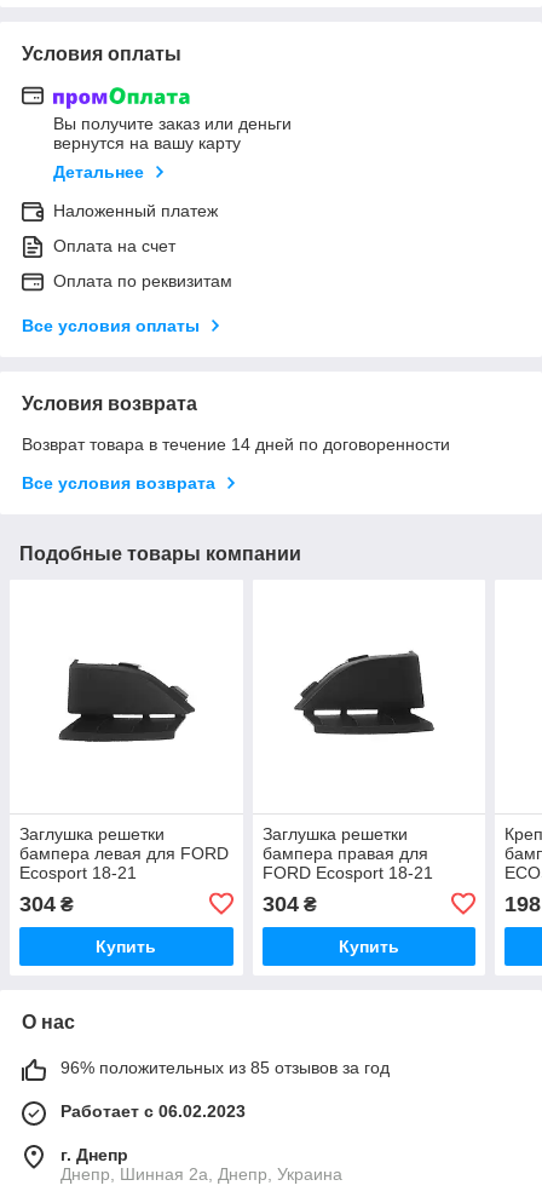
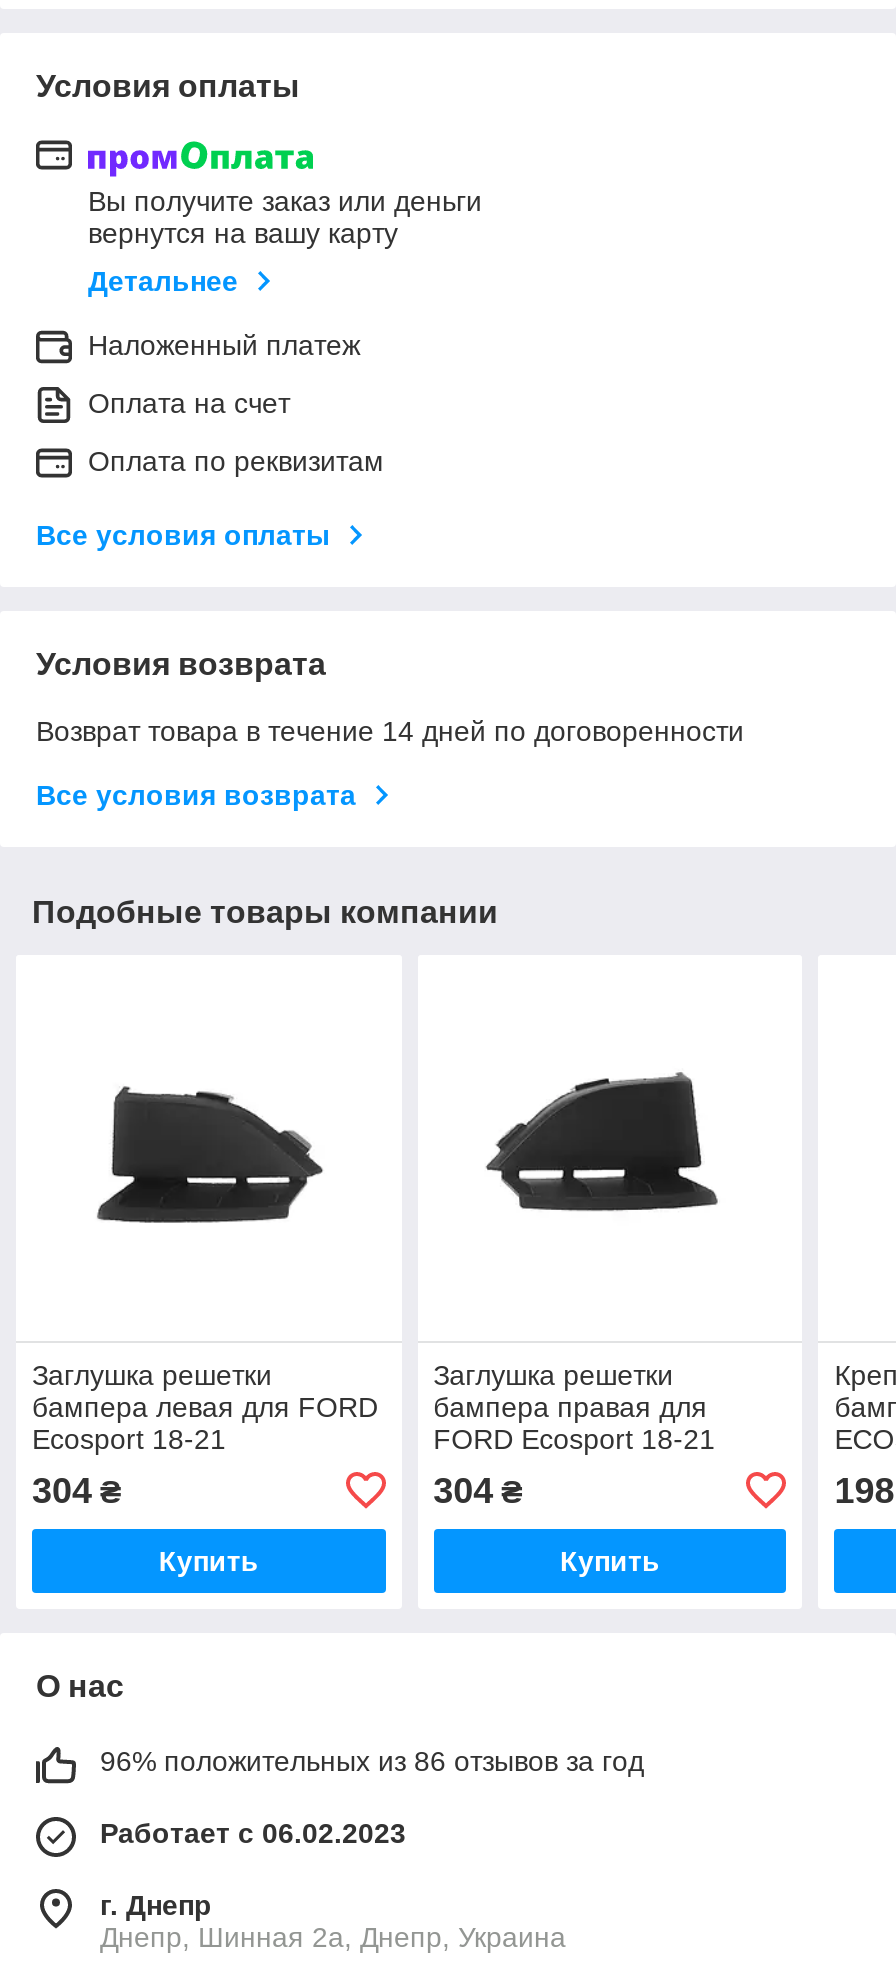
- 96% положительных из 85 отзывов за год
+ 96% положительных из 86 отзывов за год
